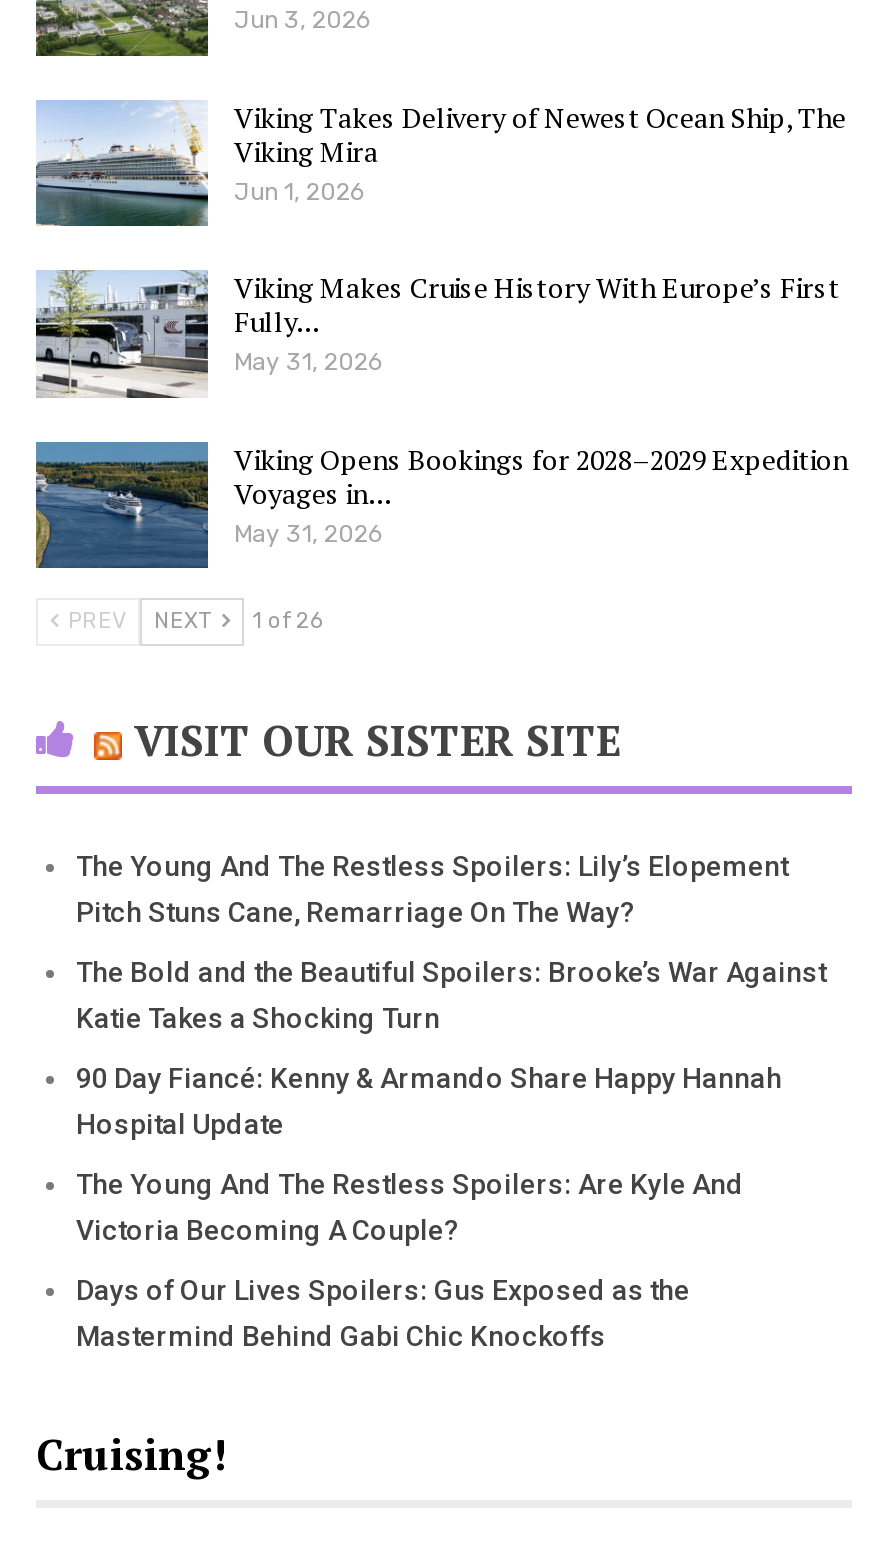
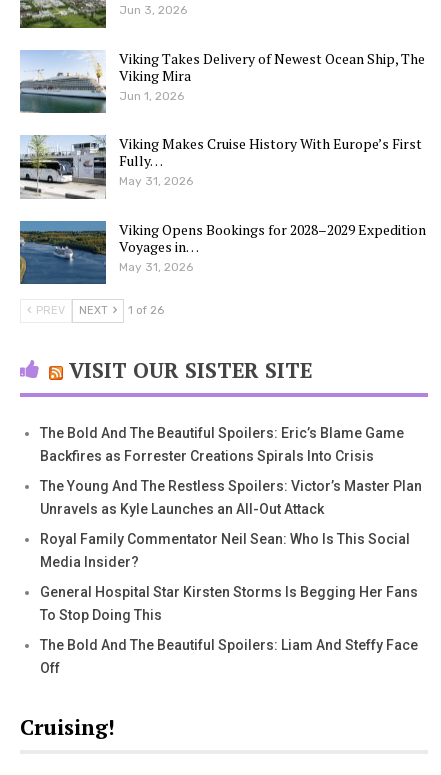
- The Young And The Restless Spoilers: Lily’s Elopement
- Pitch Stuns Cane, Remarriage On The Way?
+ The Bold And The Beautiful Spoilers: Eric’s Blame Game
+ Backfires as Forrester Creations Spirals Into Crisis

- The Bold and the Beautiful Spoilers: Brooke’s War Against
- Katie Takes a Shocking Turn
+ The Young And The Restless Spoilers: Victor’s Master Plan
+ Unravels as Kyle Launches an All-Out Attack

- 90 Day Fiancé: Kenny & Armando Share Happy Hannah
- Hospital Update
+ Royal Family Commentator Neil Sean: Who Is This Social
+ Media Insider?

- The Young And The Restless Spoilers: Are Kyle And
- Victoria Becoming A Couple?
+ General Hospital Star Kirsten Storms Is Begging Her Fans
+ To Stop Doing This

- Days of Our Lives Spoilers: Gus Exposed as the
- Mastermind Behind Gabi Chic Knockoffs
+ The Bold And The Beautiful Spoilers: Liam And Steffy Face
+ Off
